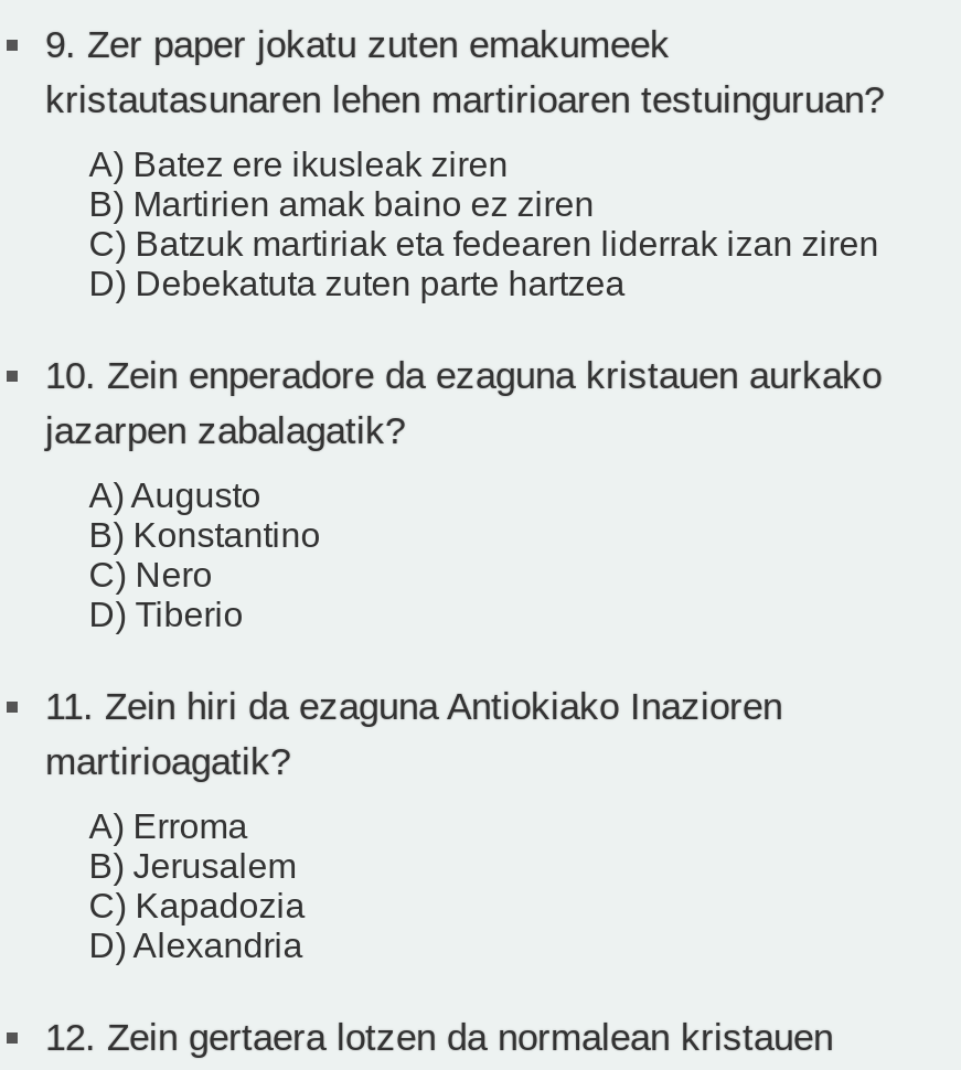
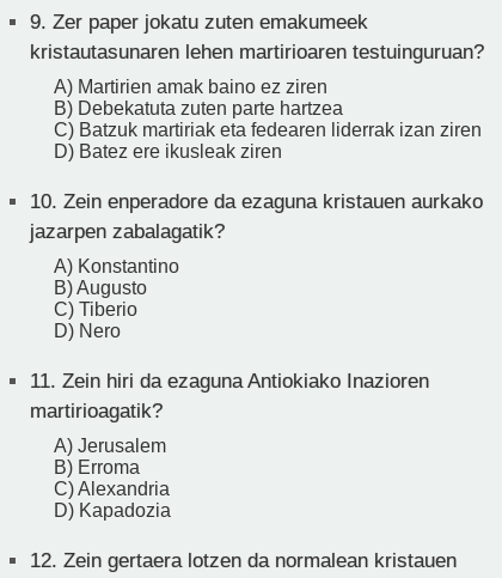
- A) Batez ere ikusleak ziren
- B) Martirien amak baino ez ziren
+ A) Martirien amak baino ez ziren
+ B) Debekatuta zuten parte hartzea

- D) Debekatuta zuten parte hartzea
+ D) Batez ere ikusleak ziren

- A) Augusto
+ A) Konstantino

- B) Konstantino
+ B) Augusto

- C) Nero
+ C) Tiberio

- D) Tiberio
+ D) Nero

- A) Erroma
+ A) Jerusalem

- B) Jerusalem
+ B) Erroma

- C) Kapadozia
+ C) Alexandria

- D) Alexandria
+ D) Kapadozia
